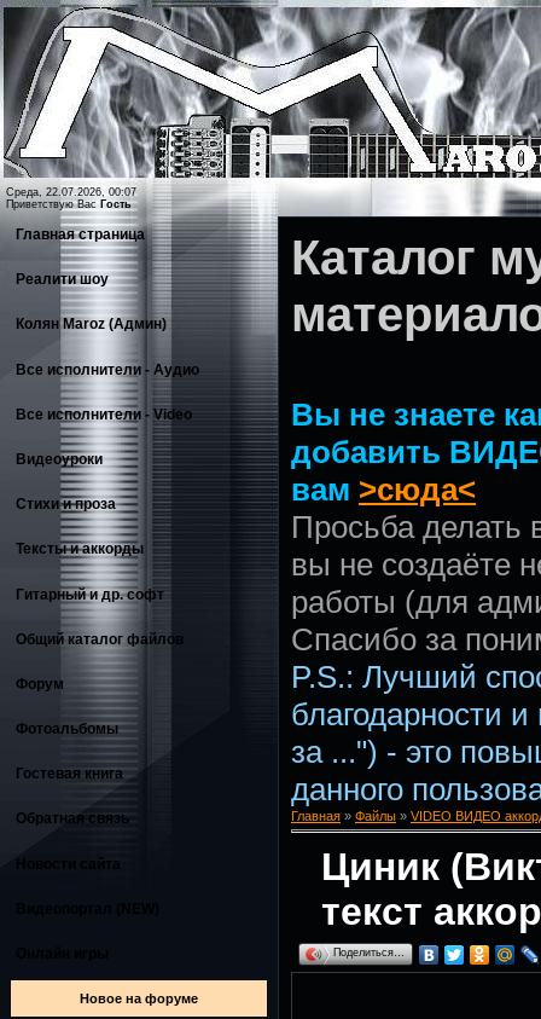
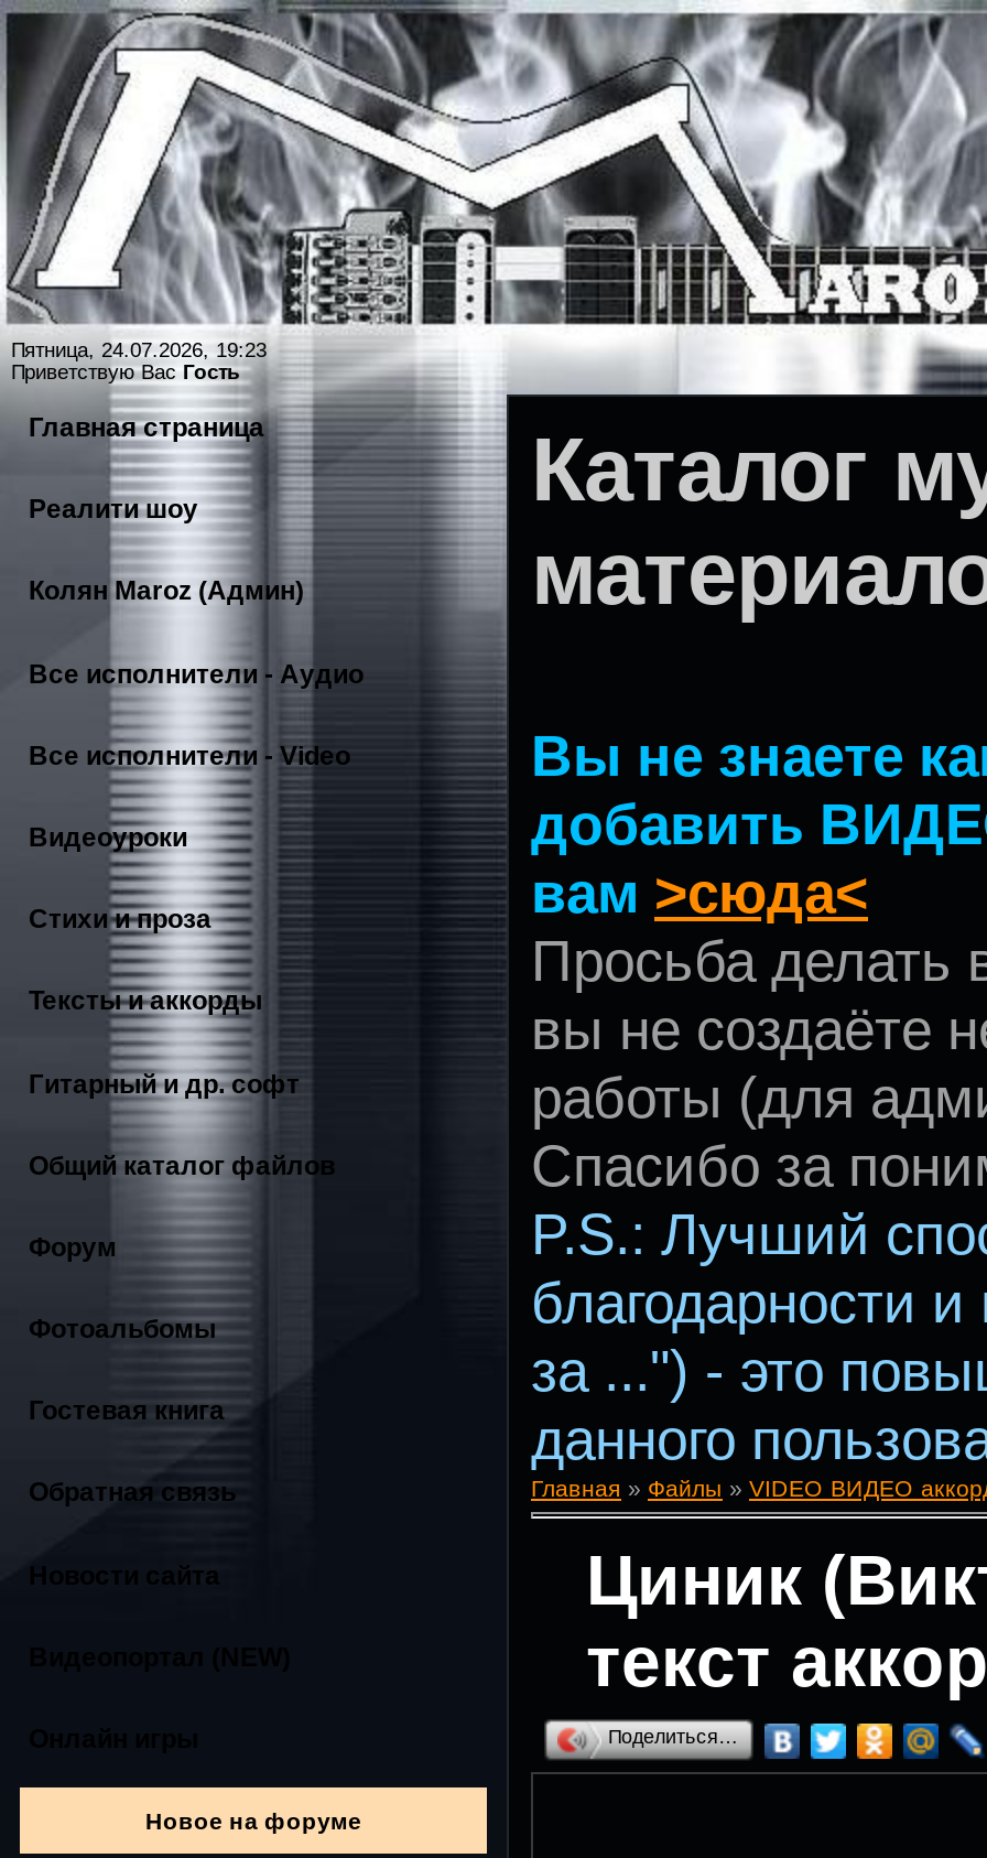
- Среда, 22.07.2026, 00:07
+ Пятница, 24.07.2026, 19:23
